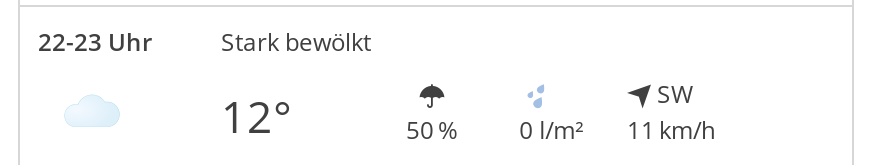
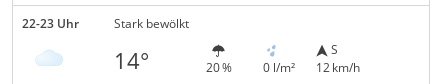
- 12°
+ 14°

- SW
- 11 km/h
+ S
+ 12 km/h

- 50 %
+ 20 %
